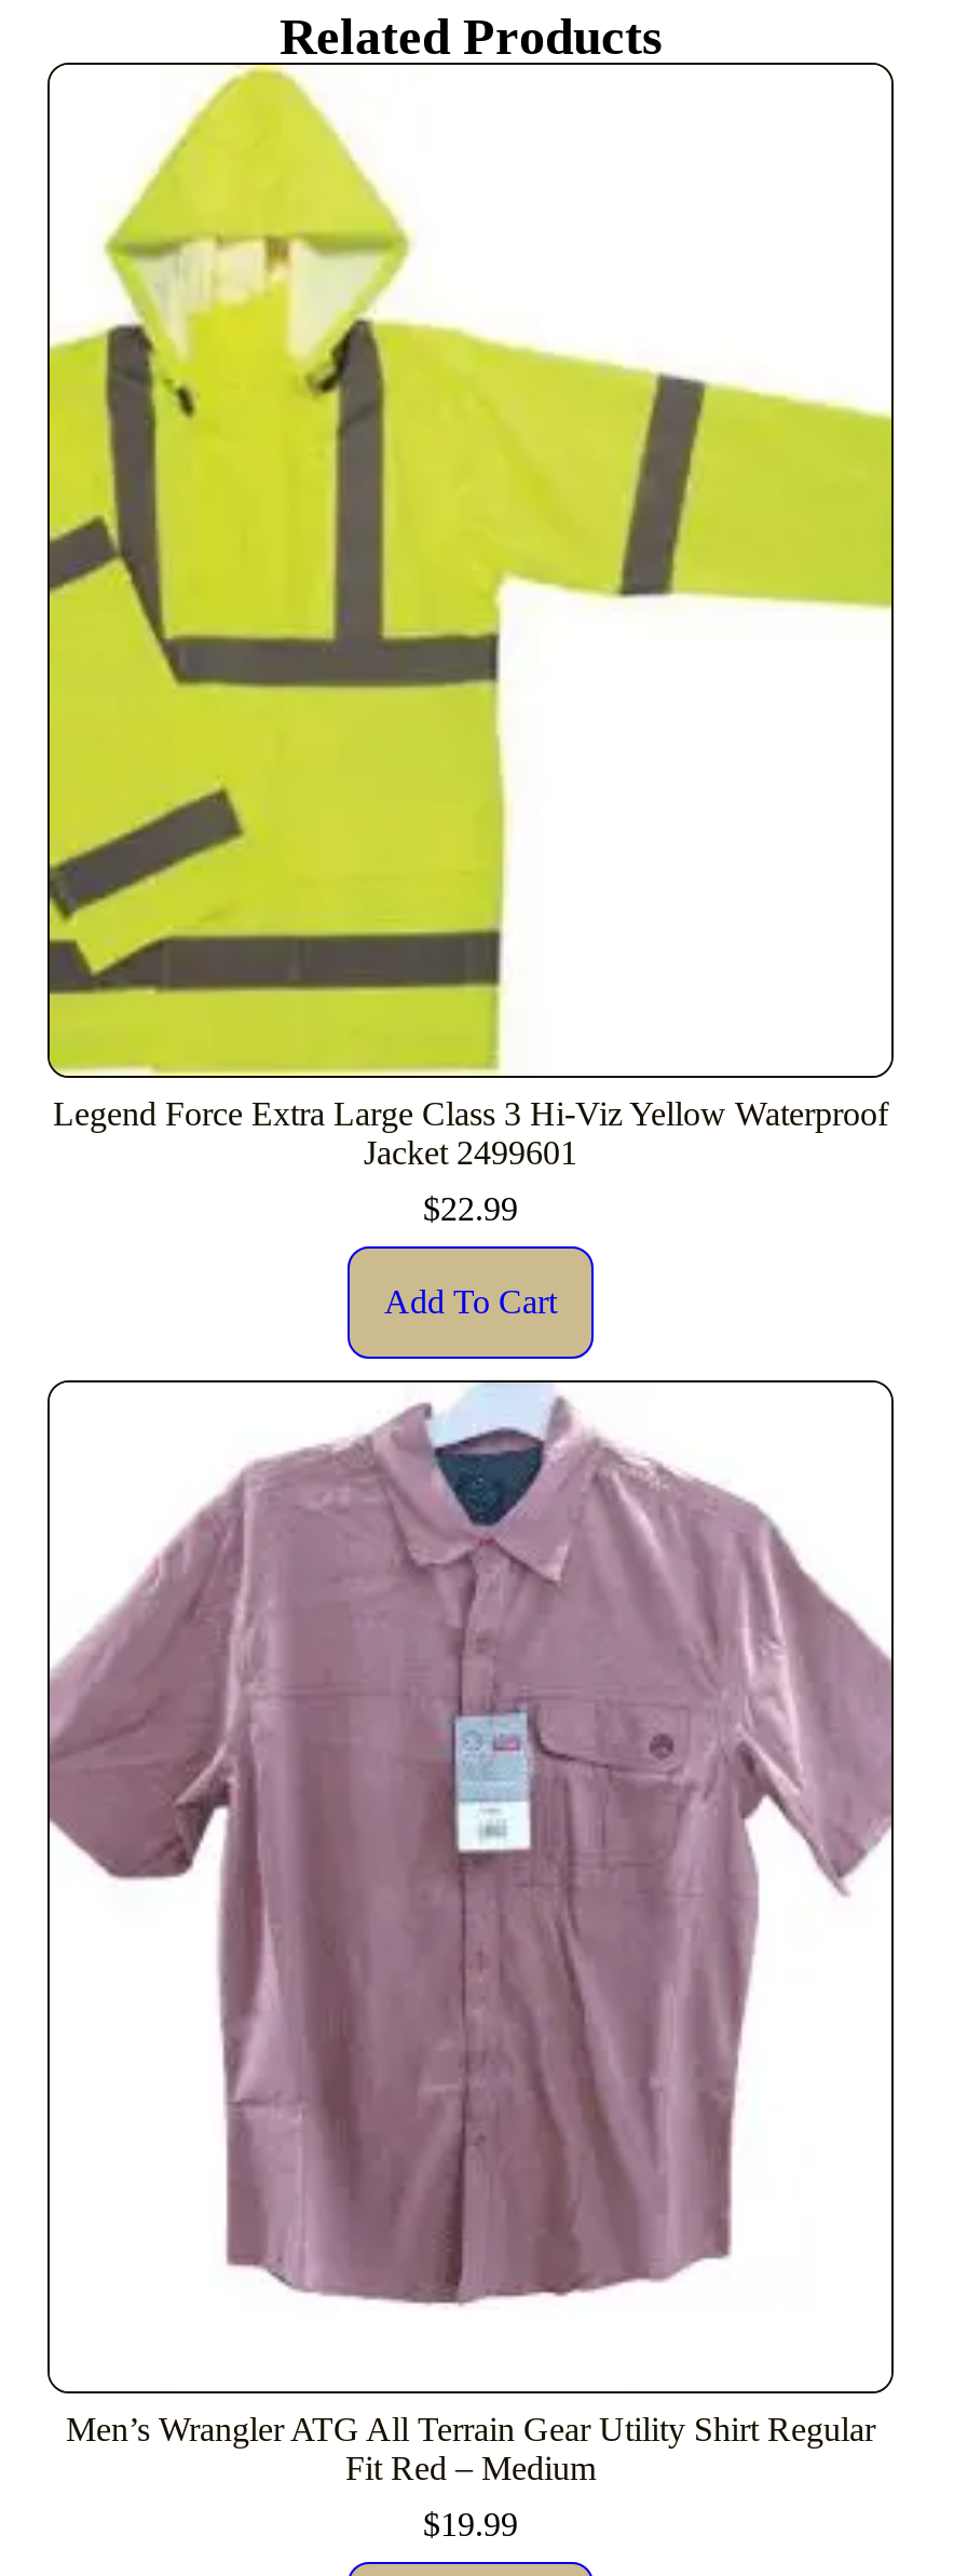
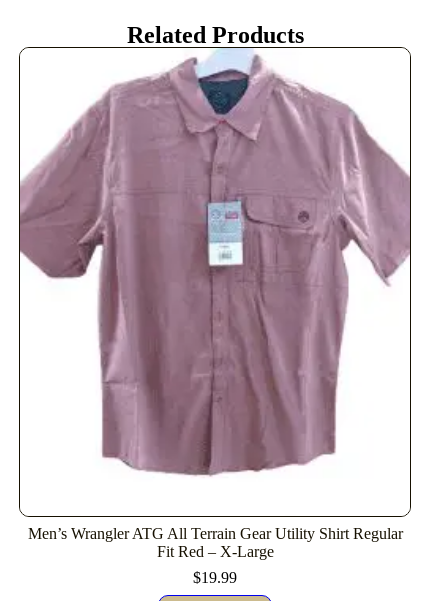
- [image]
- Legend Force Extra Large Class 3 Hi-Viz Yellow Waterproof
- Jacket 2499601
- $22.99
- Add To Cart

- Fit Red – Medium
+ Fit Red – X-Large
